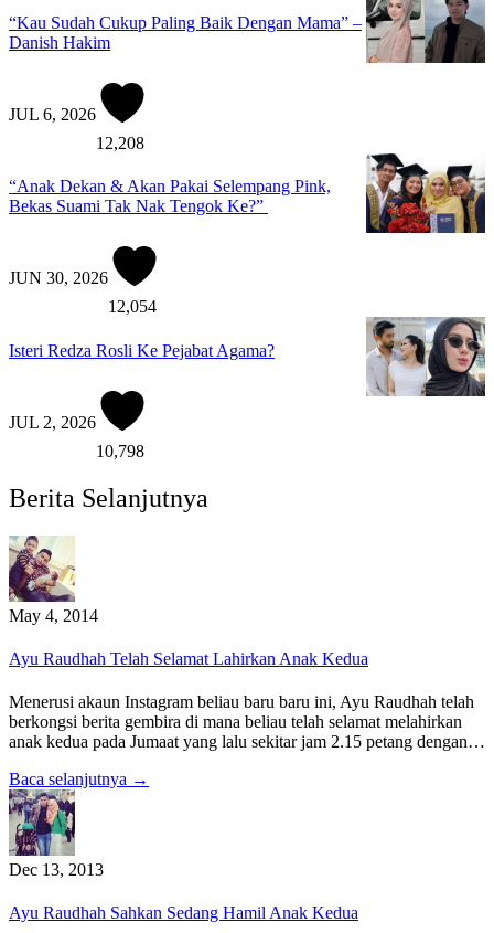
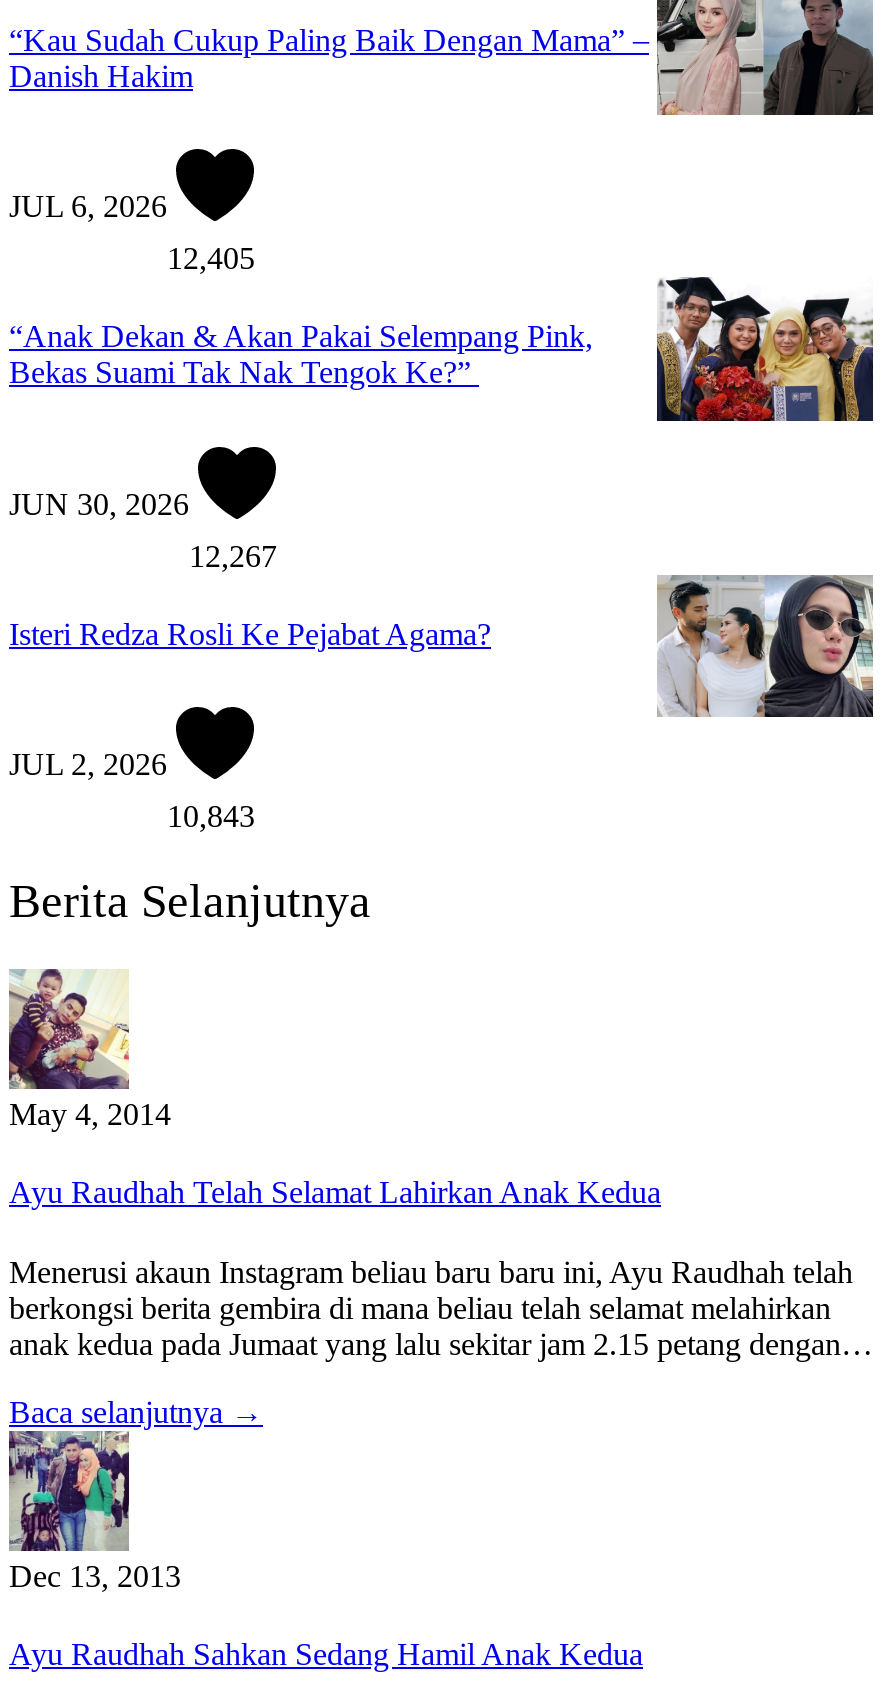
- 12,208
+ 12,405

- 12,054
+ 12,267

- 10,798
+ 10,843
